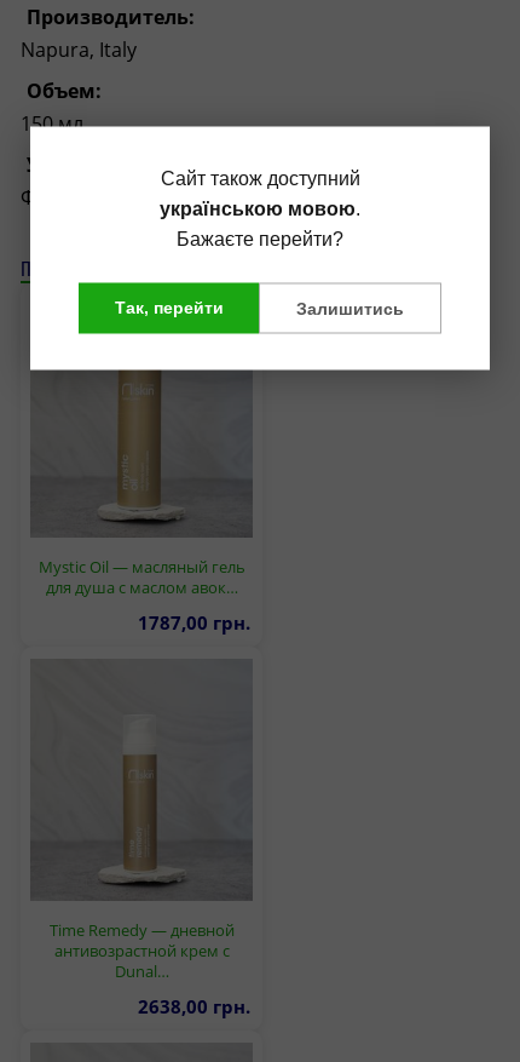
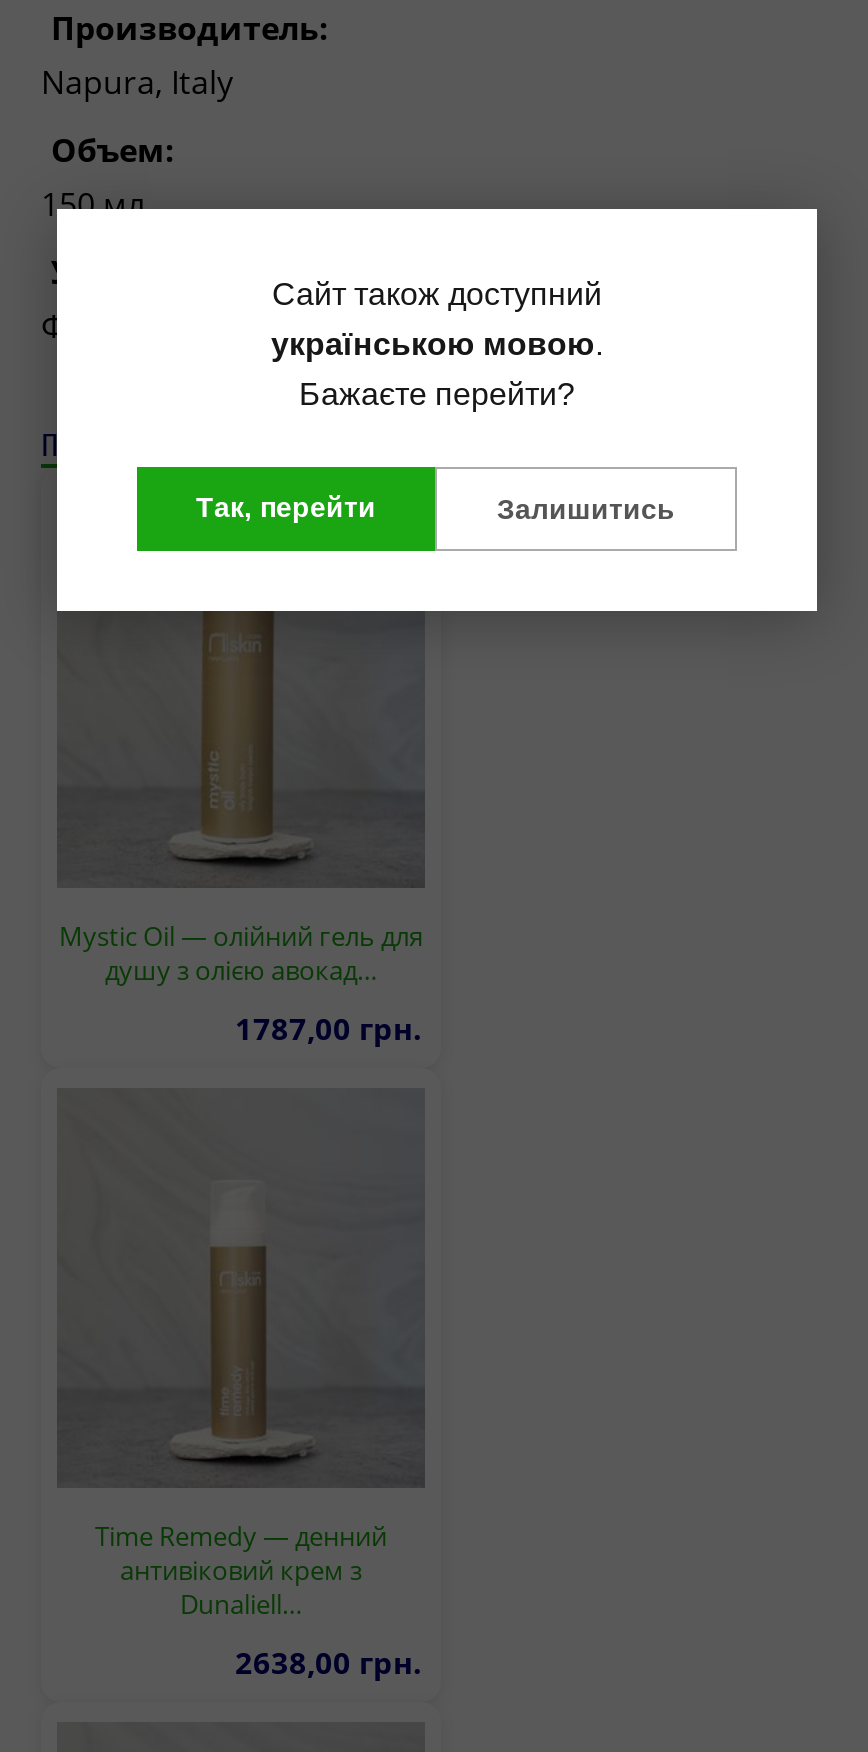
- Mystic Oil — масляный гель
- для душа с маслом авок…
+ Mystic Oil — олійний гель для
+ душу з олією авокад…

- Time Remedy — дневной
- антивозрастной крем с
- Dunal…
+ Time Remedy — денний
+ антивіковий крем з
+ Dunaliell…
